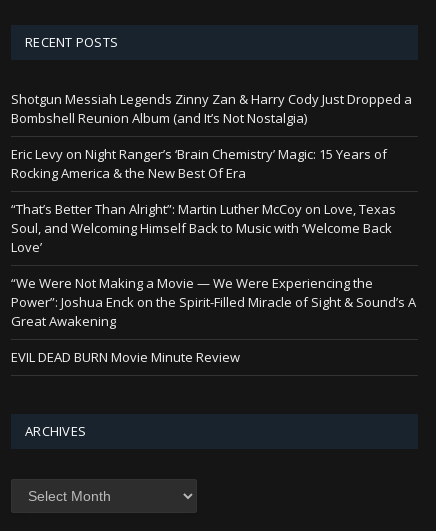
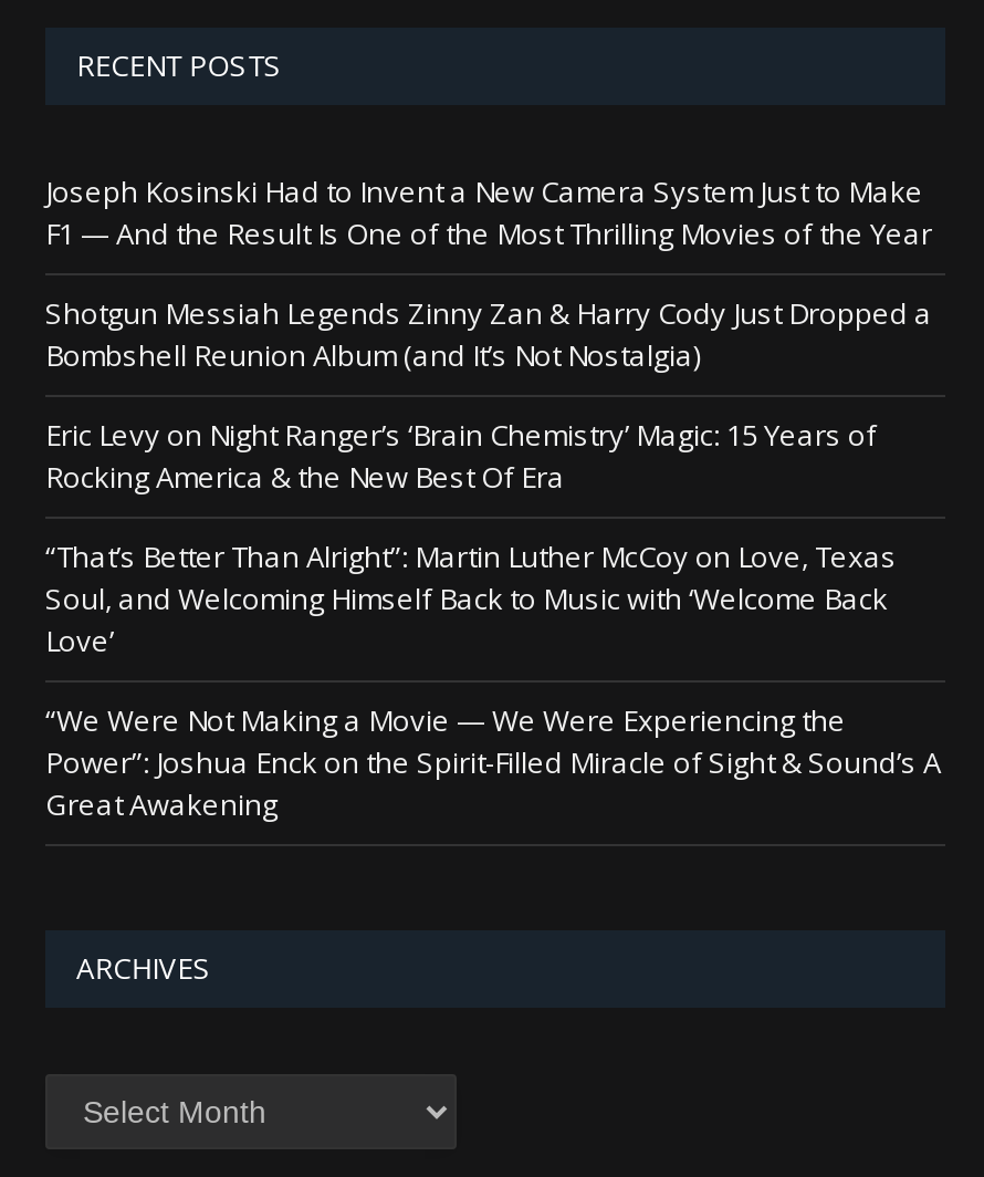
+ Joseph Kosinski Had to Invent a New Camera System Just to Make
+ F1 — And the Result Is One of the Most Thrilling Movies of the Year

moved down: Shotgun Messiah Legends Zinny Zan & Harry Cody Just Dropped a | Bombshell Reunion Album (and It’s Not Nostalgia) | Eric Levy on Night Ranger’s ‘Brain Chemistry’ Magic: 15 Years of | ... | Power”: Joshua Enck on the Spirit-Filled Miracle of Sight & Sound’s A | Great Awakening

- EVIL DEAD BURN Movie Minute Review
